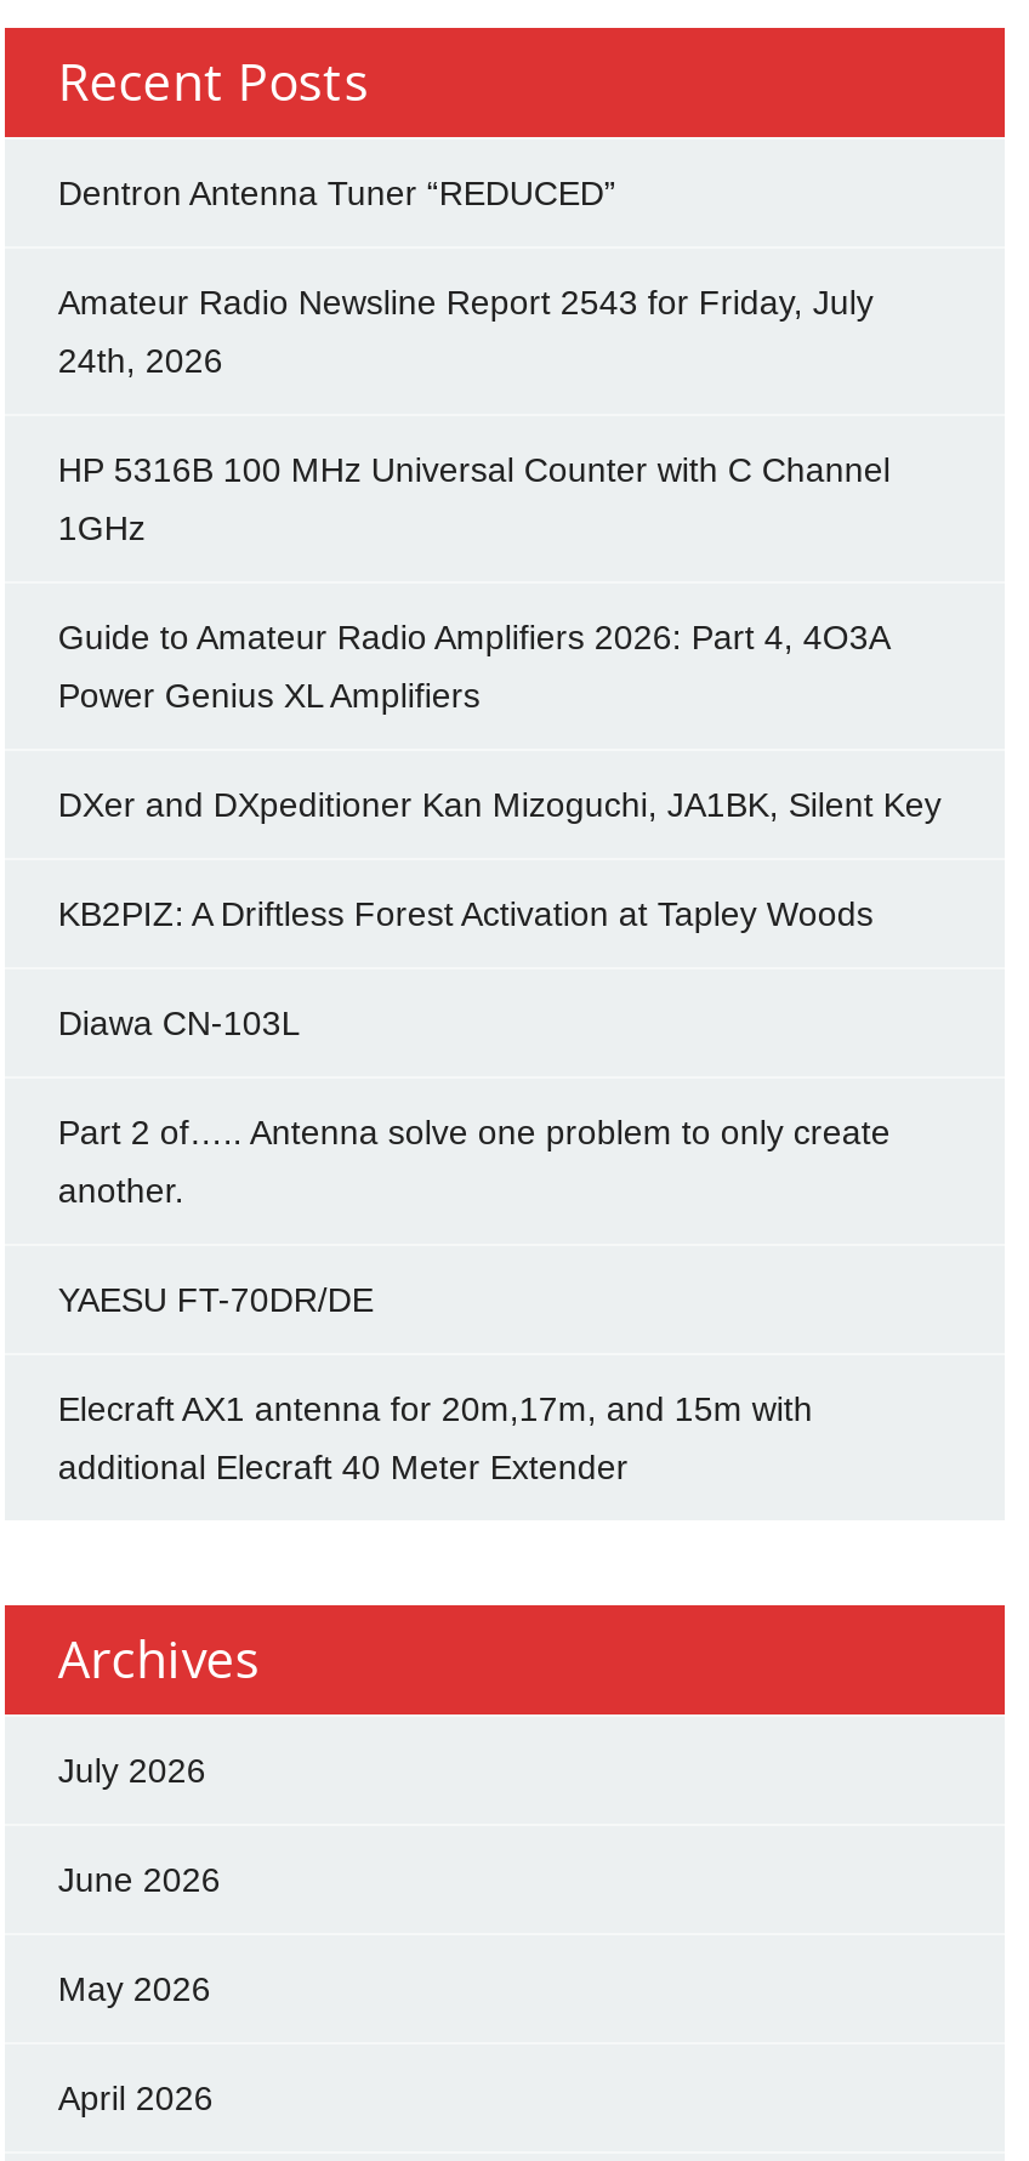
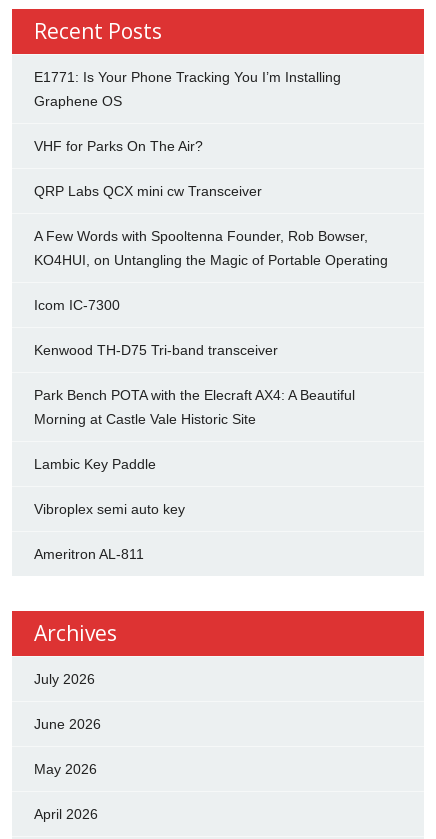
- Dentron Antenna Tuner “REDUCED”
- Amateur Radio Newsline Report 2543 for Friday, July
- 24th, 2026
- HP 5316B 100 MHz Universal Counter with C Channel
- 1GHz
- Guide to Amateur Radio Amplifiers 2026: Part 4, 4O3A
- Power Genius XL Amplifiers
- DXer and DXpeditioner Kan Mizoguchi, JA1BK, Silent Key
- KB2PIZ: A Driftless Forest Activation at Tapley Woods
- Diawa CN-103L
- Part 2 of….. Antenna solve one problem to only create
- another.
- YAESU FT-70DR/DE
- Elecraft AX1 antenna for 20m,17m, and 15m with
- additional Elecraft 40 Meter Extender
+ E1771: Is Your Phone Tracking You I’m Installing
+ Graphene OS
+ VHF for Parks On The Air?
+ QRP Labs QCX mini cw Transceiver
+ A Few Words with Spooltenna Founder, Rob Bowser,
+ KO4HUI, on Untangling the Magic of Portable Operating
+ Icom IC-7300
+ Kenwood TH-D75 Tri-band transceiver
+ Park Bench POTA with the Elecraft AX4: A Beautiful
+ Morning at Castle Vale Historic Site
+ Lambic Key Paddle
+ Vibroplex semi auto key
+ Ameritron AL-811
